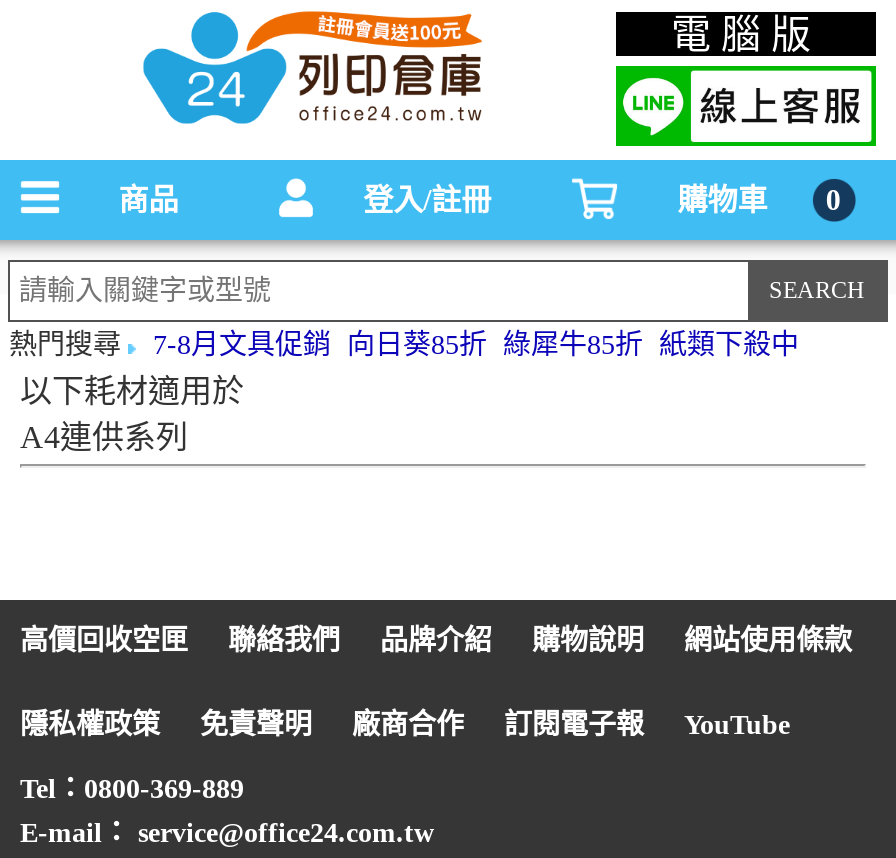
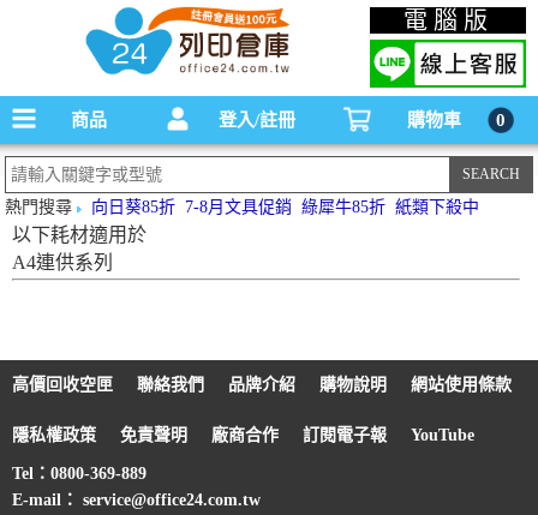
- 7-8月文具促銷 向日葵85折 綠犀牛85折 紙類下殺中
+ 向日葵85折 7-8月文具促銷 綠犀牛85折 紙類下殺中
